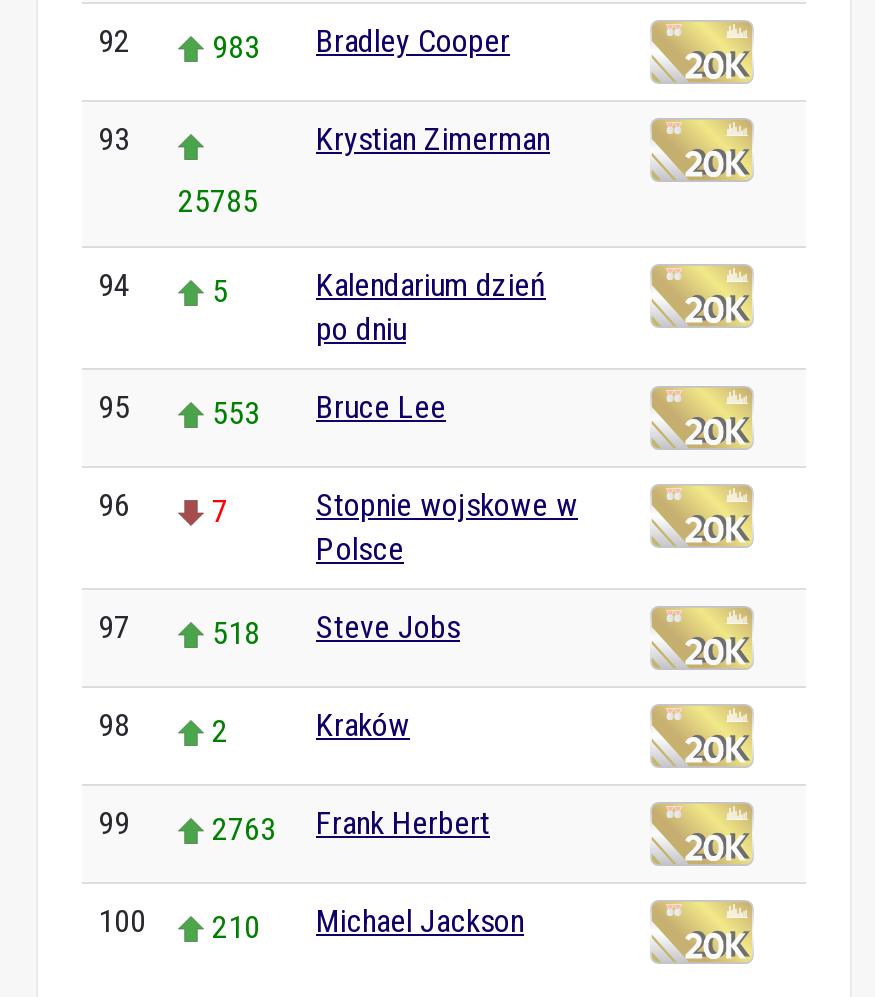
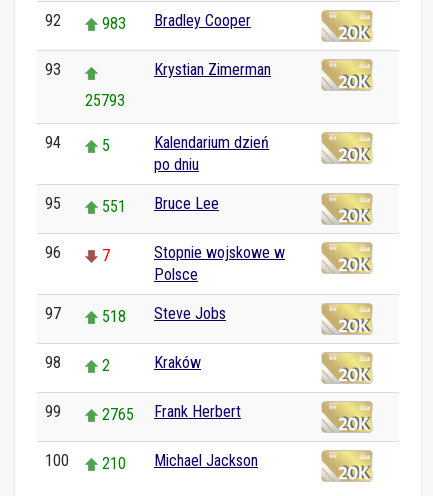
- 25785
+ 25793

- 95 553 Bruce Lee
+ 95 551 Bruce Lee

- 99 2763 Frank Herbert
+ 99 2765 Frank Herbert
